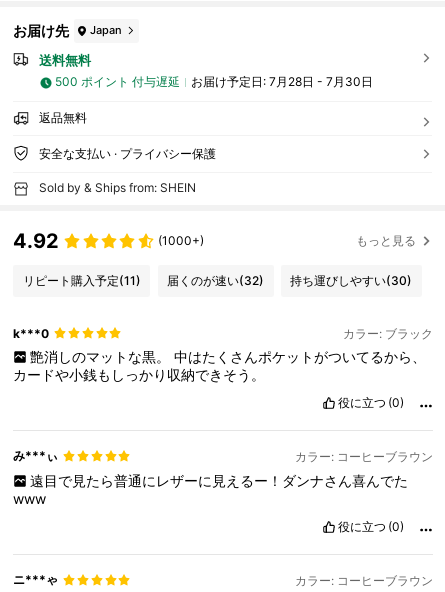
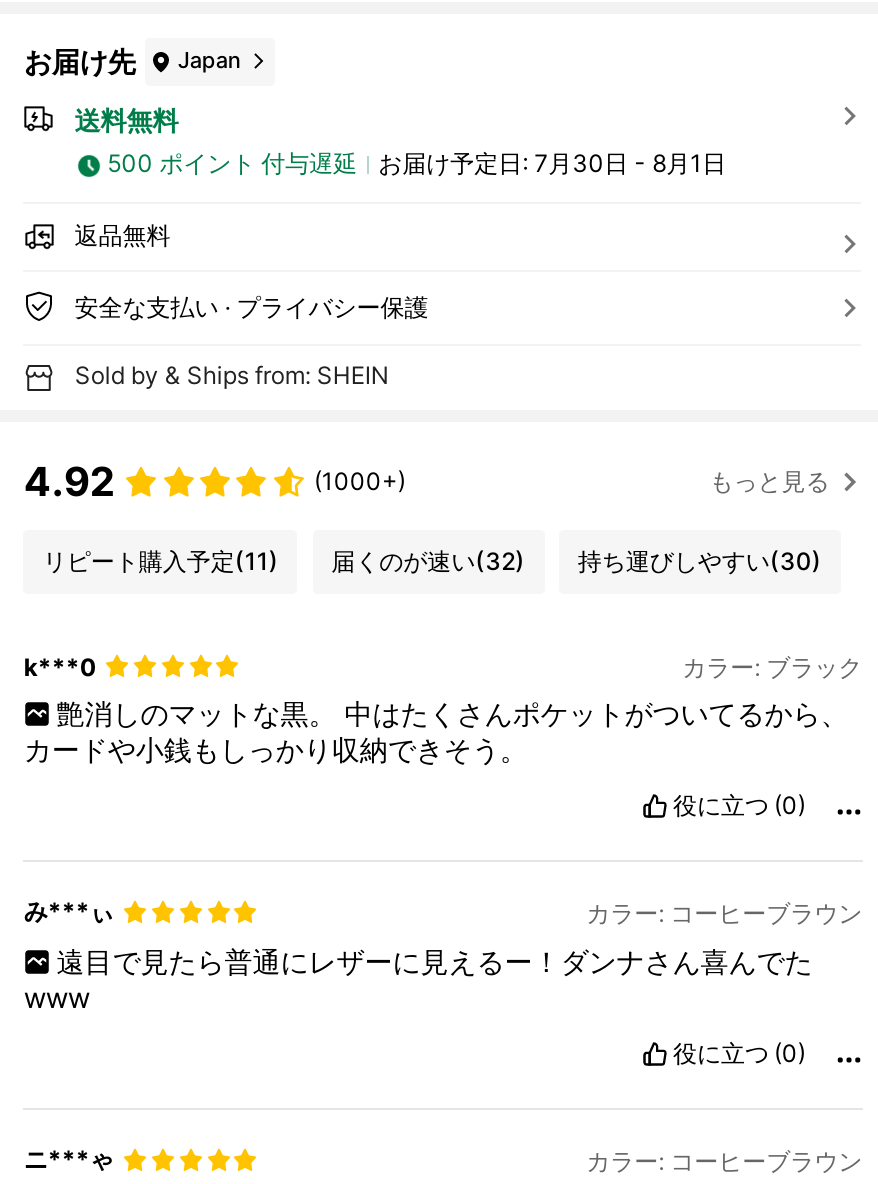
- お届け予定日: 7月28日 - 7月30日
+ お届け予定日: 7月30日 - 8月1日
